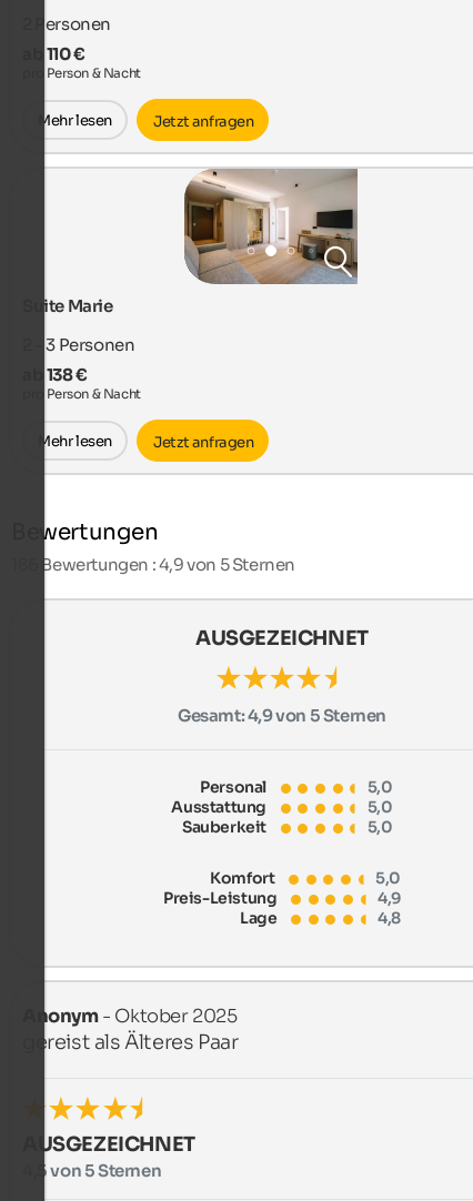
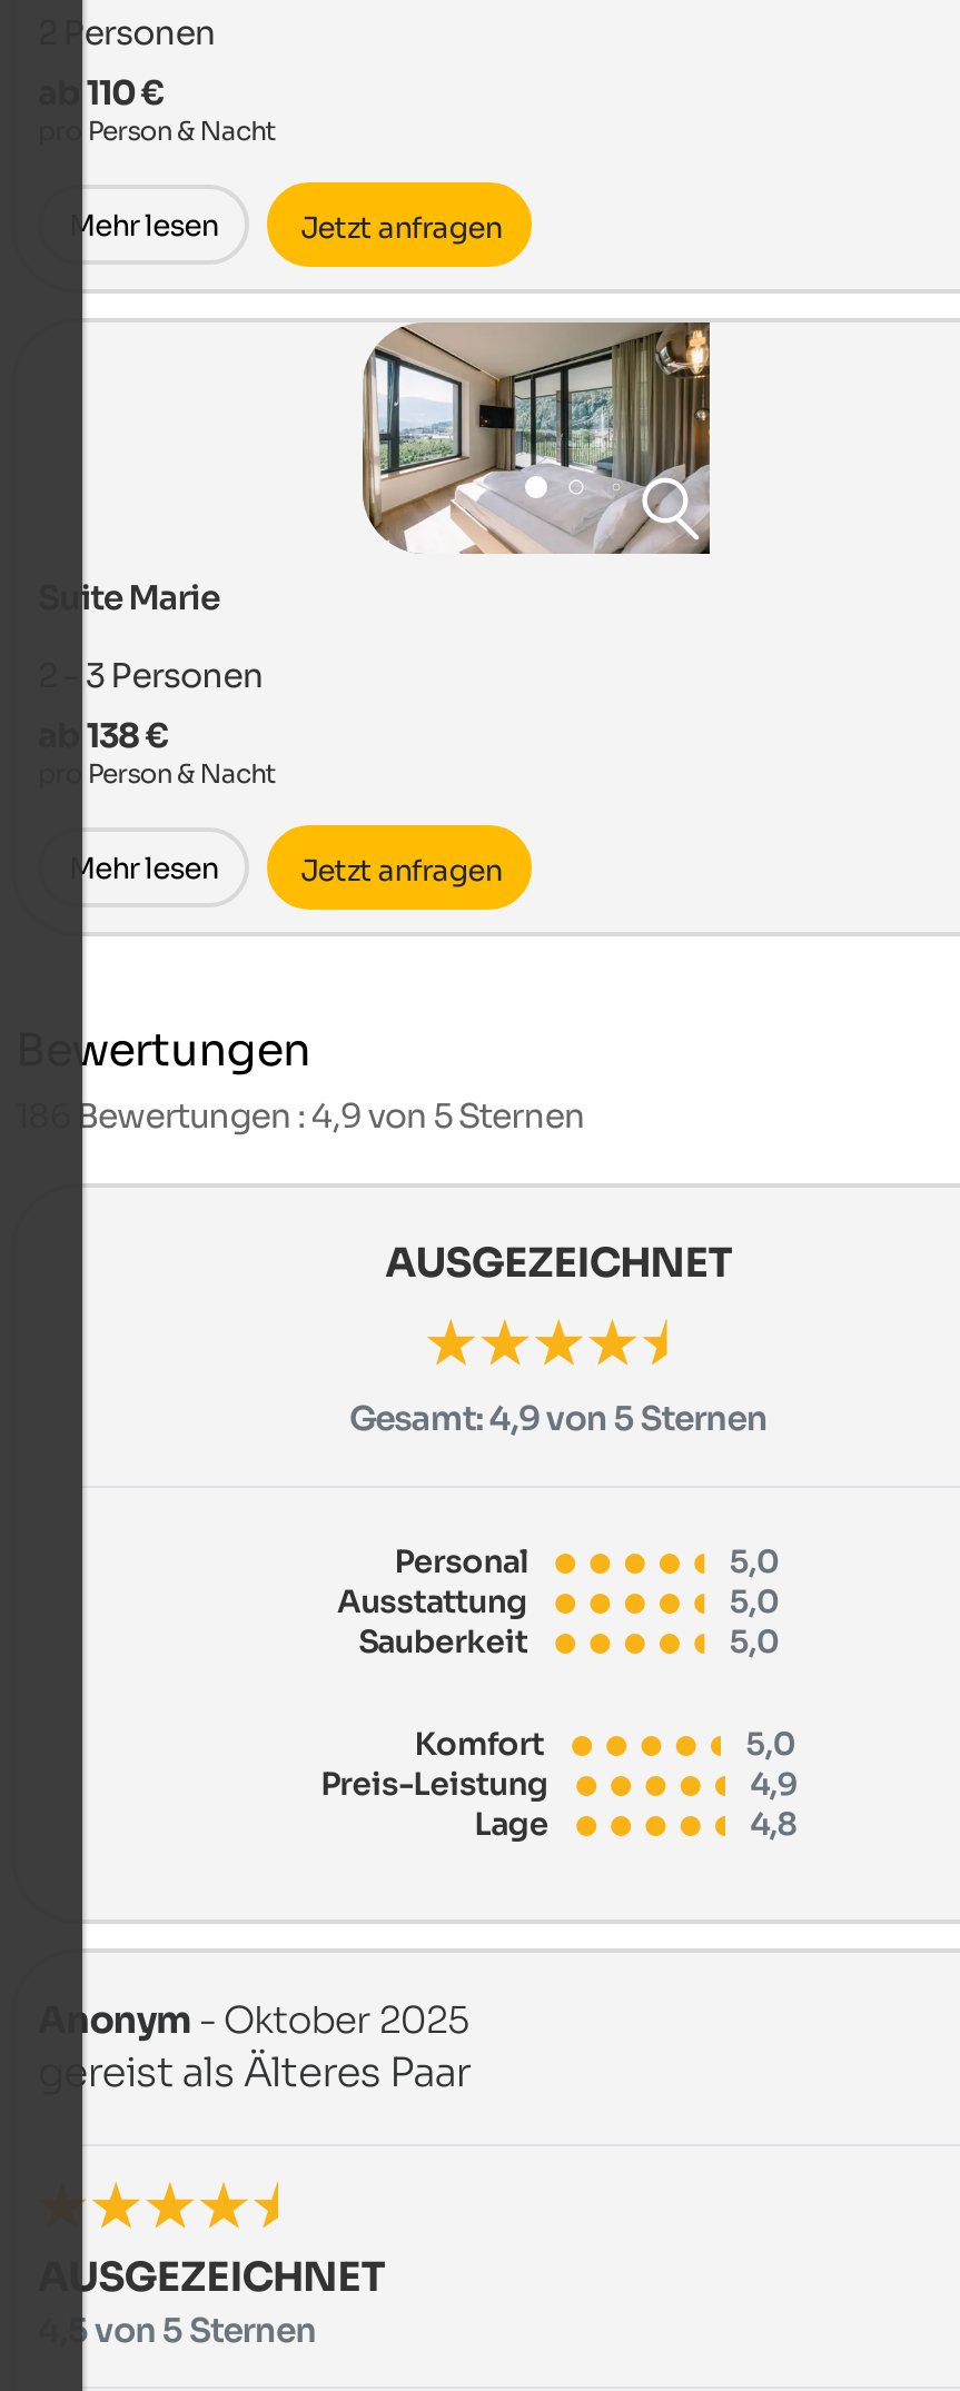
- [image]
+ [image]
